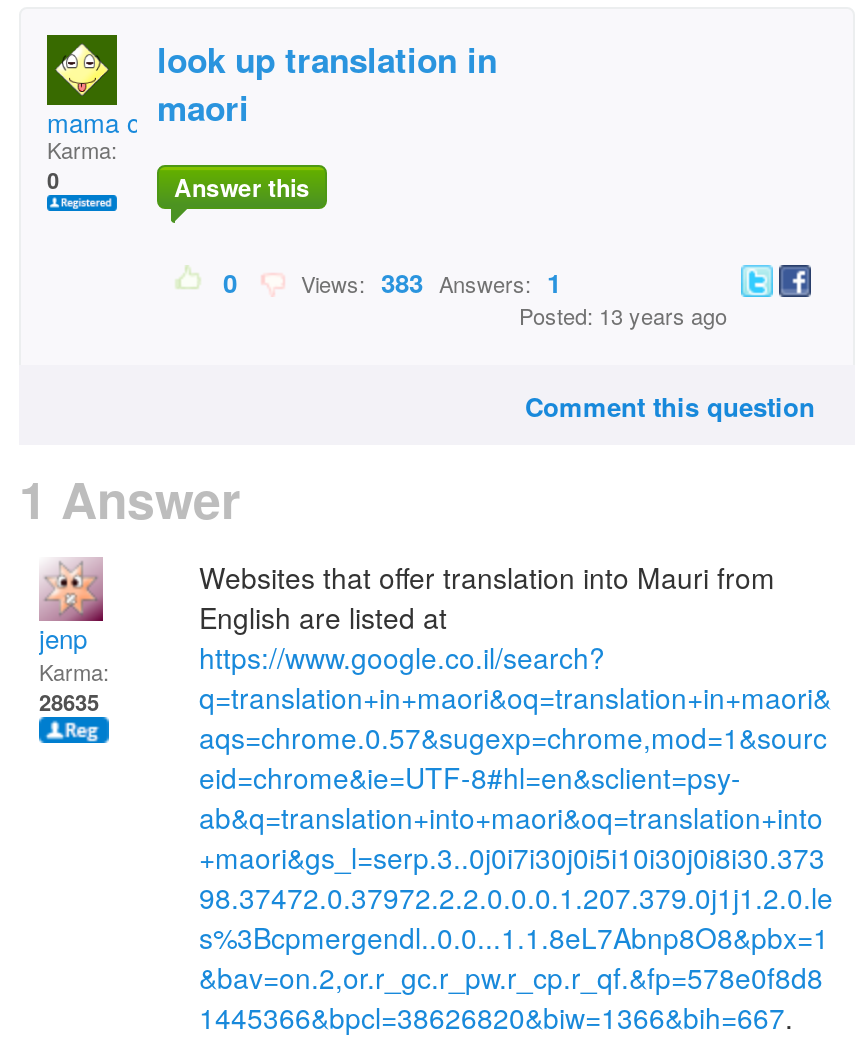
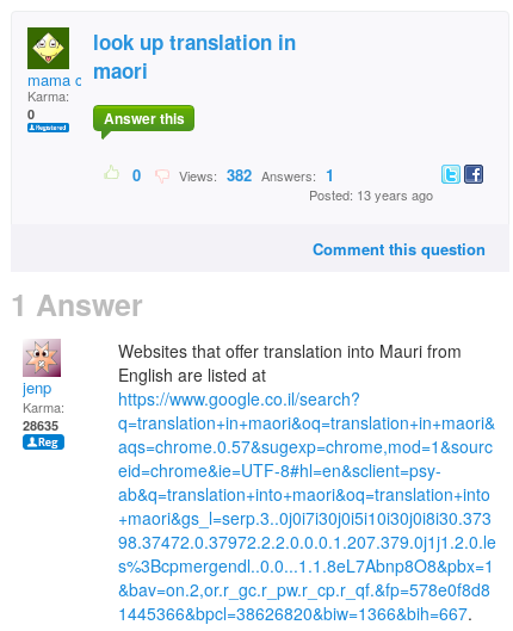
- Views: 383 Answers: 1
+ Views: 382 Answers: 1
